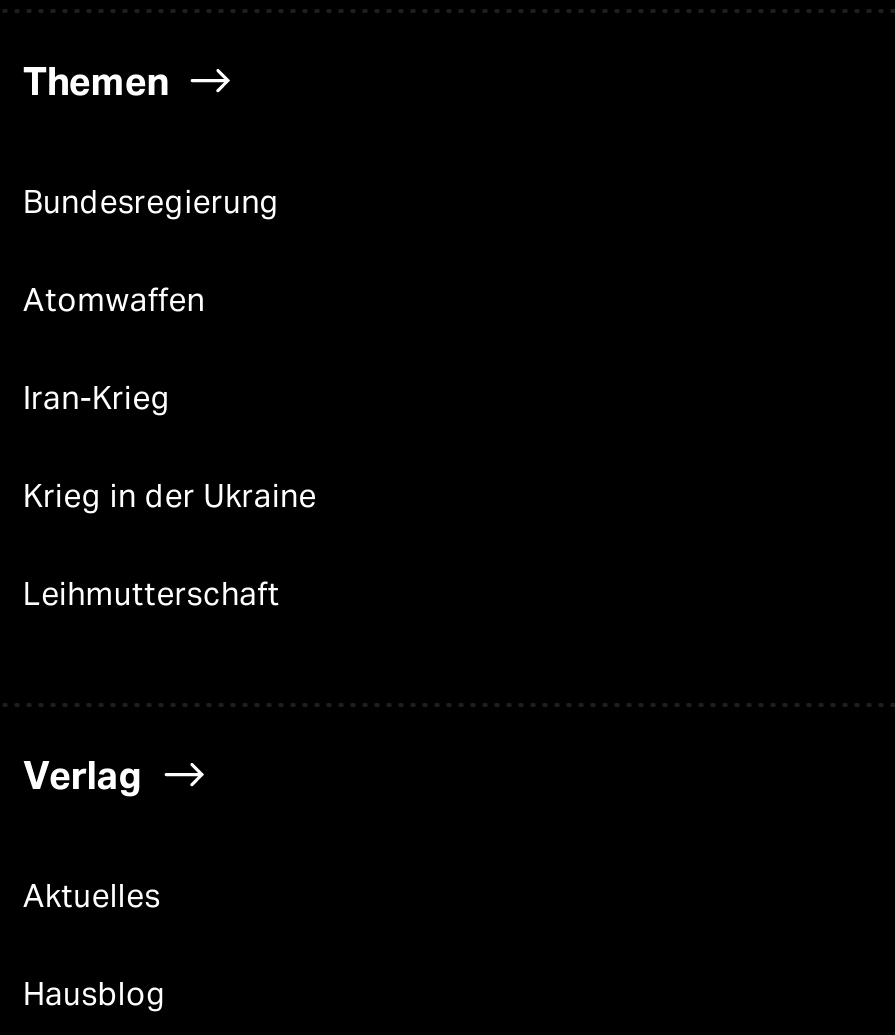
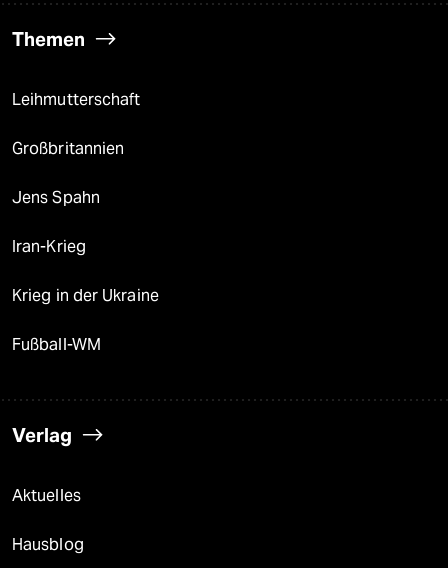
- Bundesregierung
- Atomwaffen
+ Großbritannien
+ Jens Spahn

+ Fußball-WM

moved up: Leihmutterschaft
